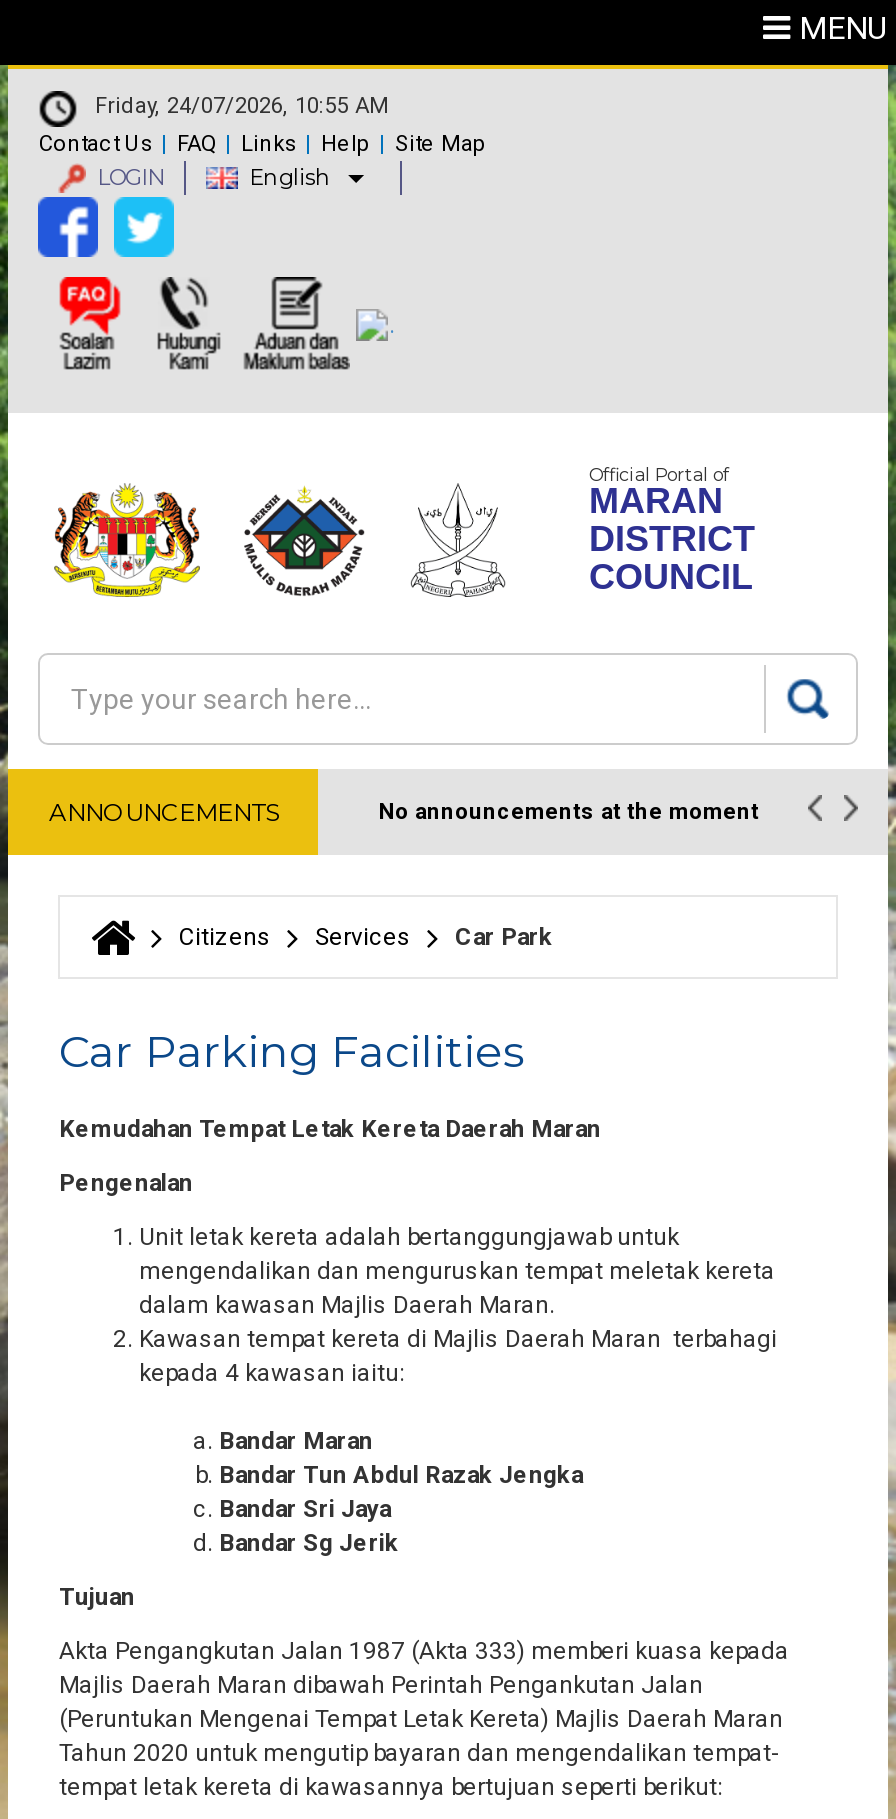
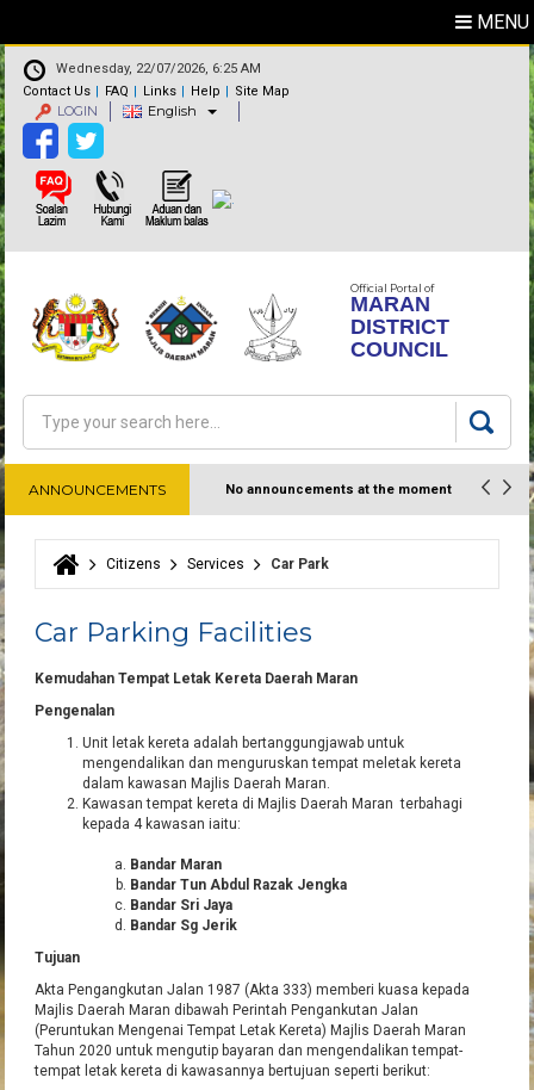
- Friday, 24/07/2026, 10:55 AM
+ Wednesday, 22/07/2026, 6:25 AM
